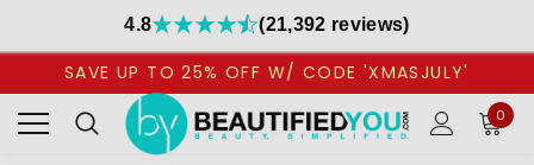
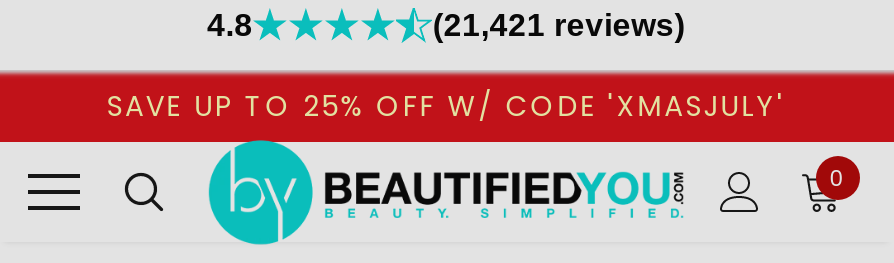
- (21,392 reviews)
+ (21,421 reviews)
